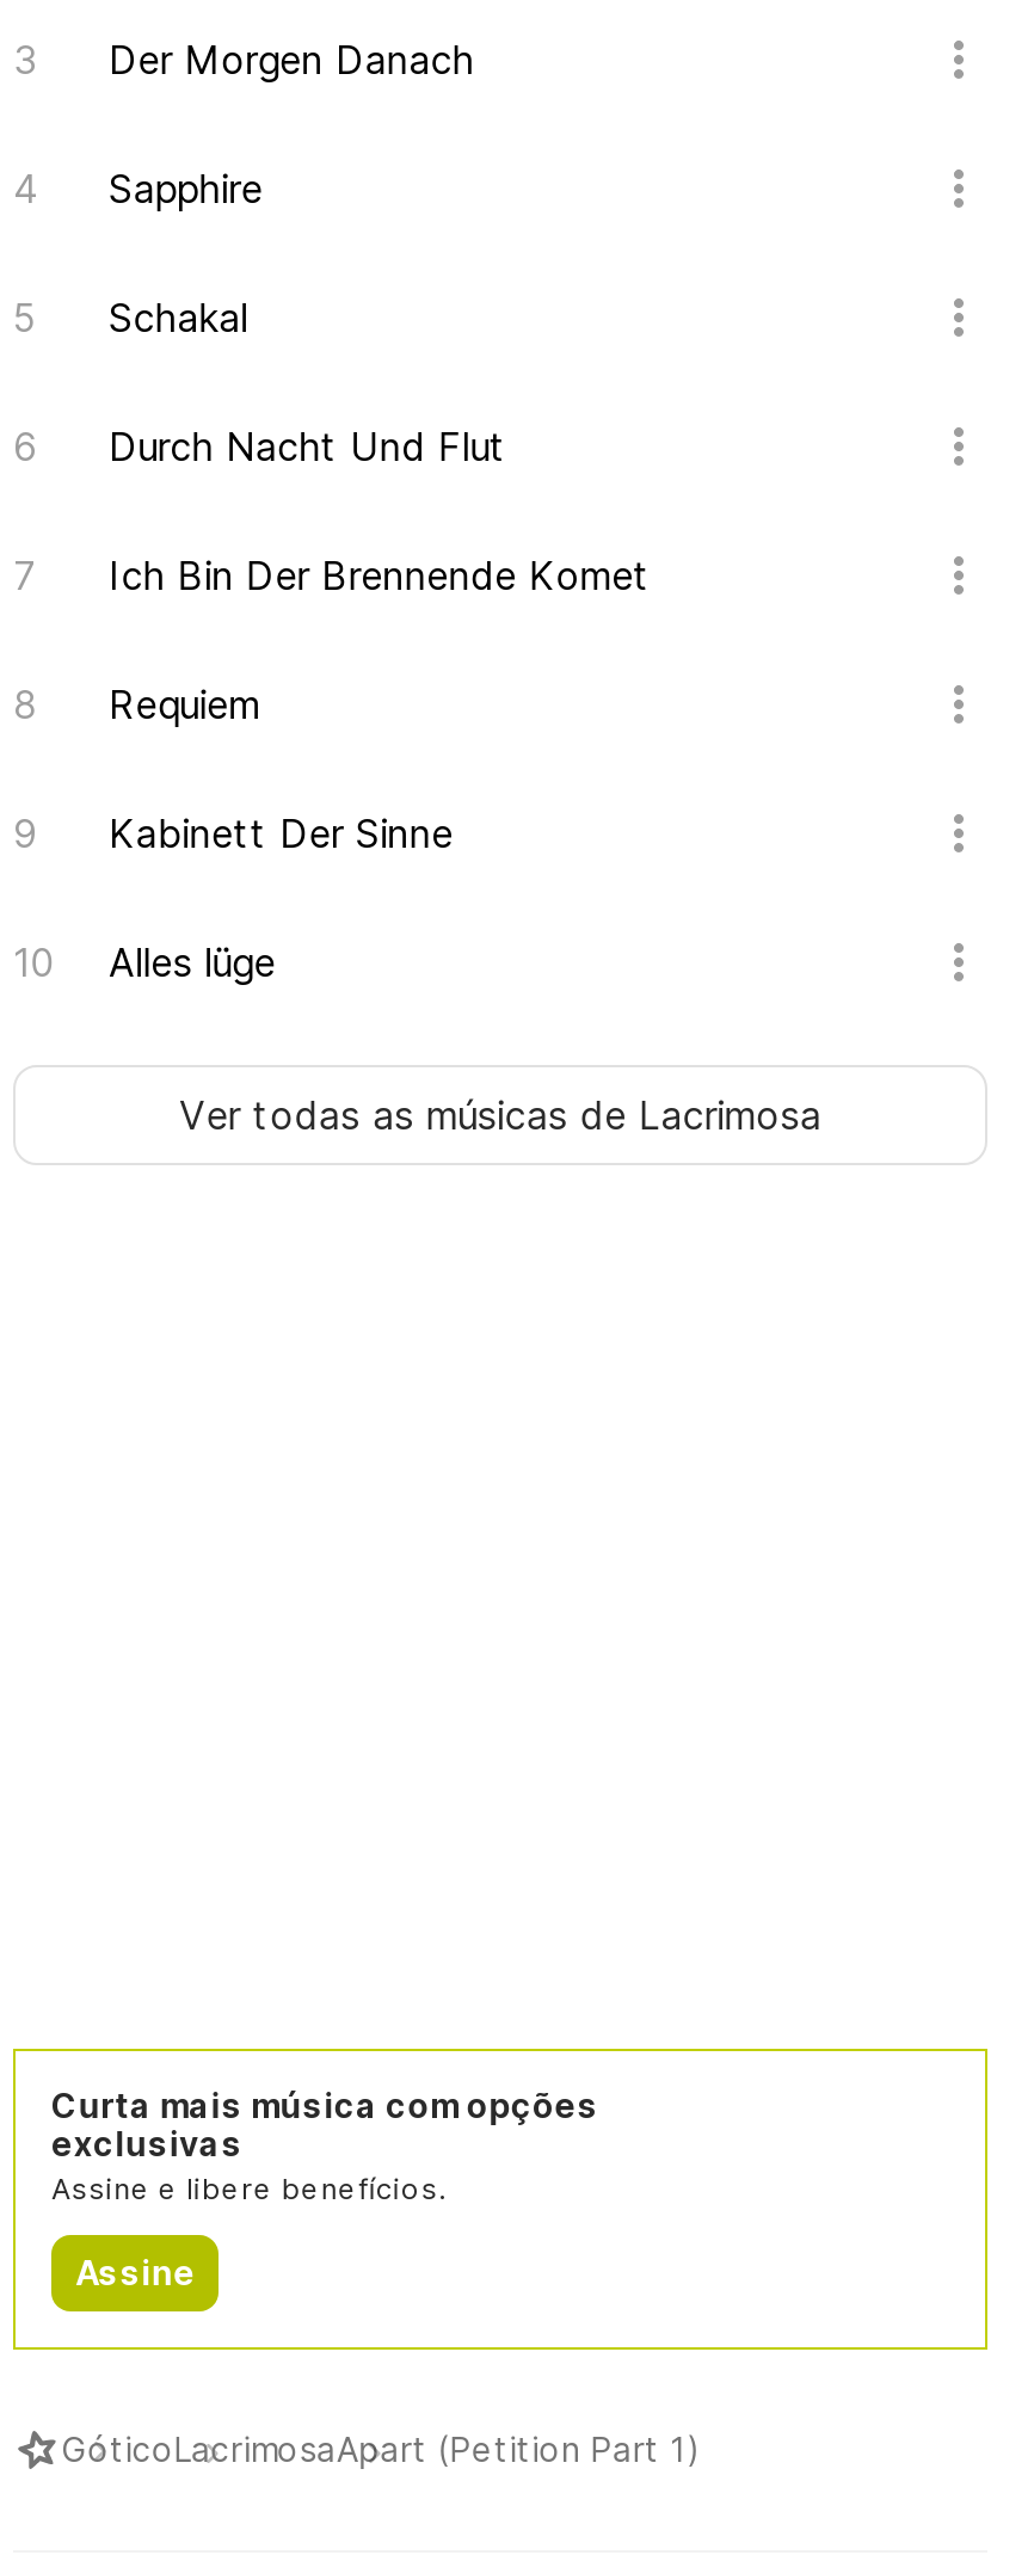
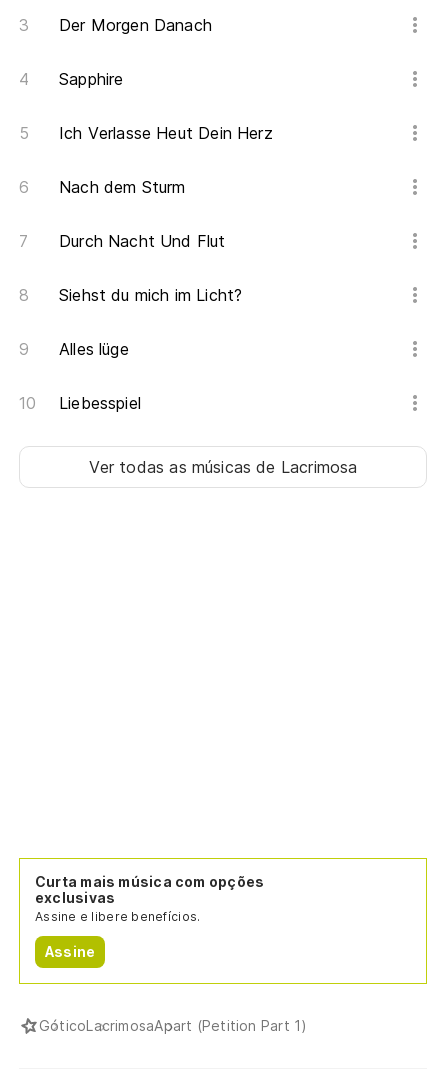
- Schakal
+ Ich Verlasse Heut Dein Herz
+ Nach dem Sturm

moved down: Durch Nacht Und Flut

- Ich Bin Der Brennende Komet
- Requiem
- Kabinett Der Sinne
+ Siehst du mich im Licht?

moved up: Alles lüge

+ Liebesspiel
